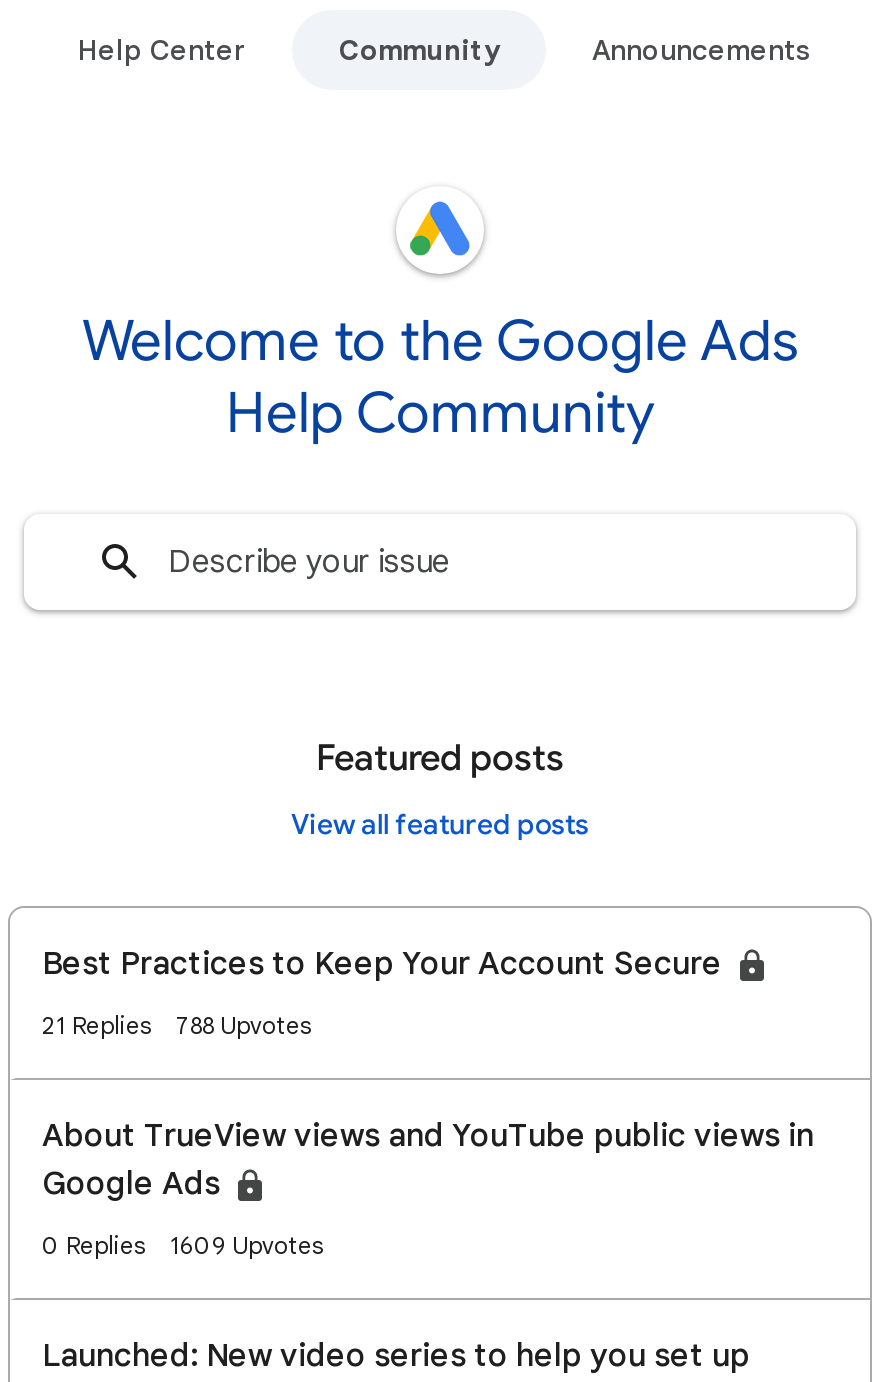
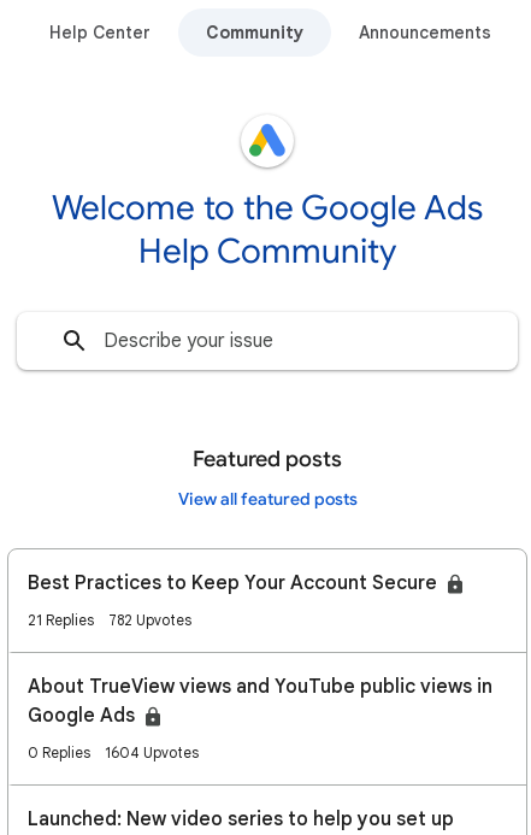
- 21 Replies 788 Upvotes
+ 21 Replies 782 Upvotes

- 1609 Upvotes
+ 1604 Upvotes
